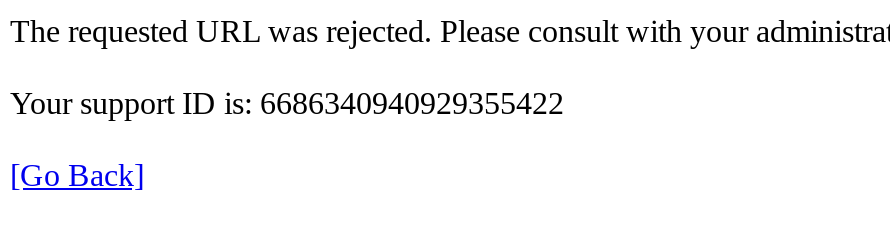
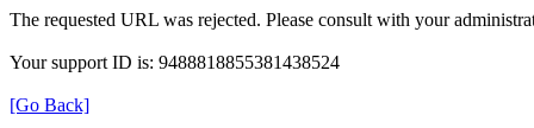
- Your support ID is: 6686340940929355422
+ Your support ID is: 9488818855381438524
